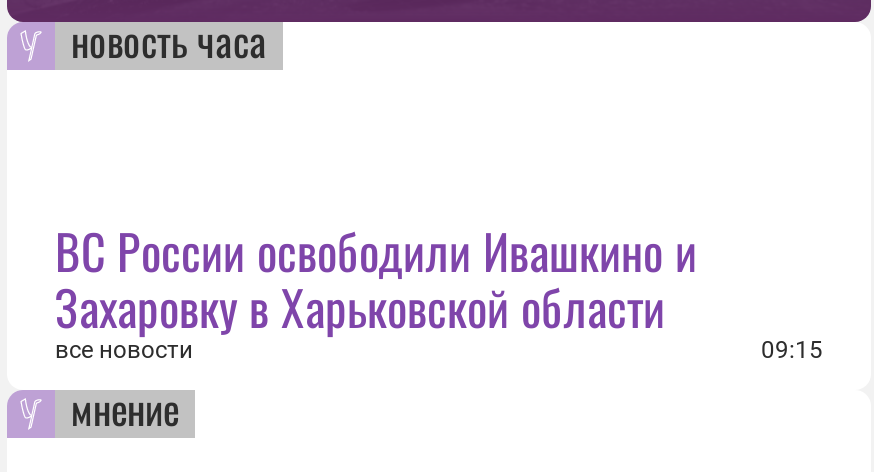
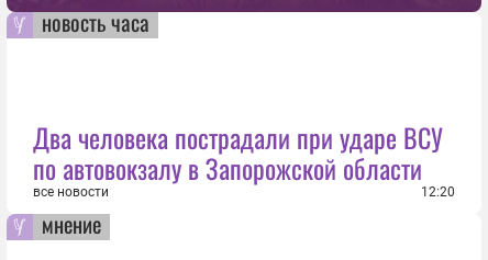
- ВС России освободили Ивашкино и
- Захаровку в Харьковской области
+ Два человека пострадали при ударе ВСУ
+ по автовокзалу в Запорожской области

- 09:15
+ 12:20
